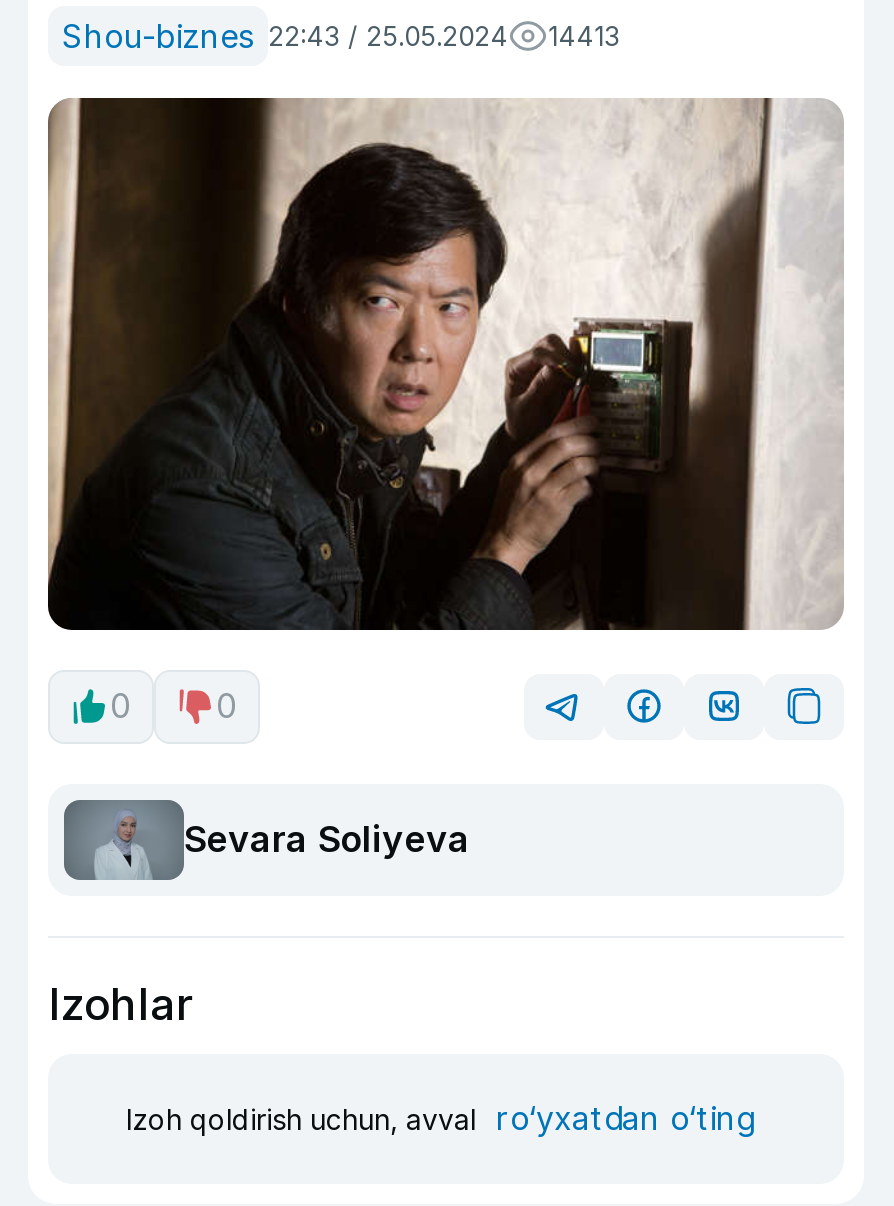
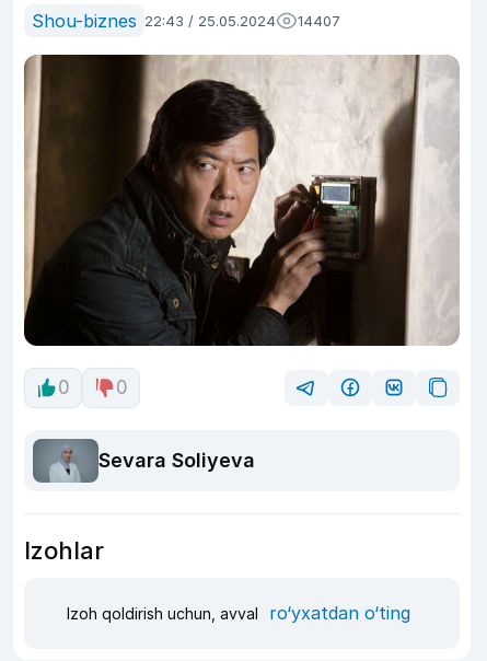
- Shou-biznes 22:43 / 25.05.2024 14413
+ Shou-biznes 22:43 / 25.05.2024 14407
